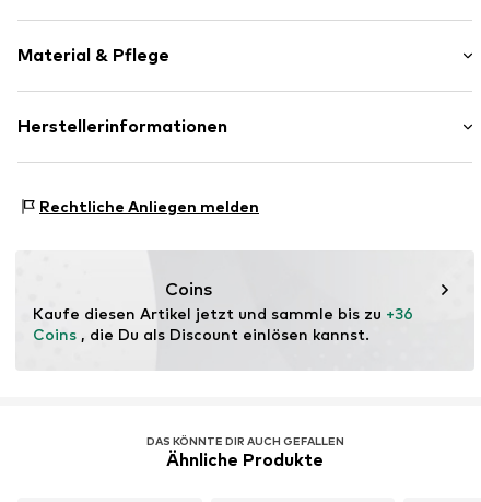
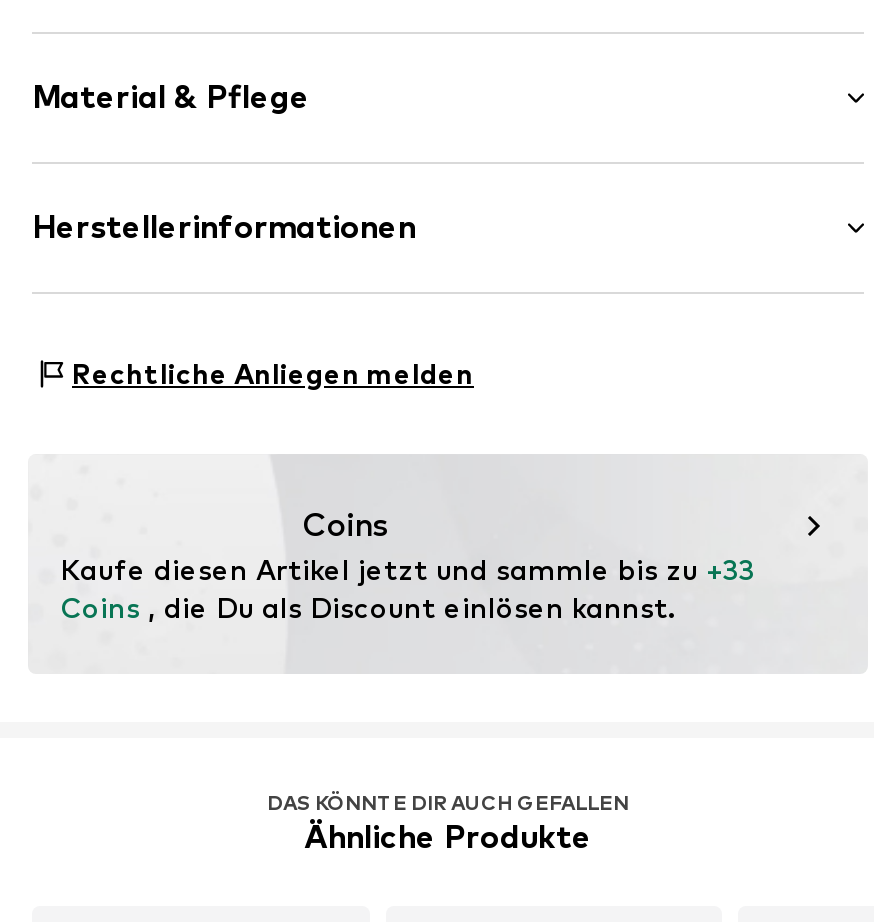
- Kaufe diesen Artikel jetzt und sammle bis zu +36
+ Kaufe diesen Artikel jetzt und sammle bis zu +33
